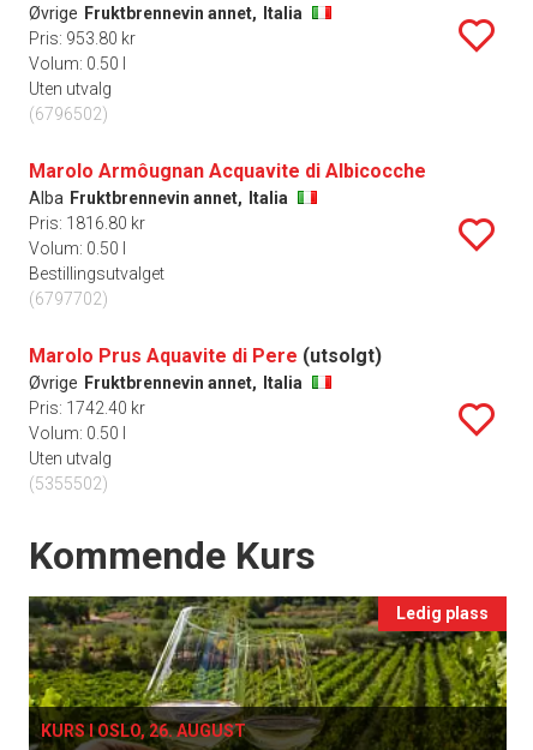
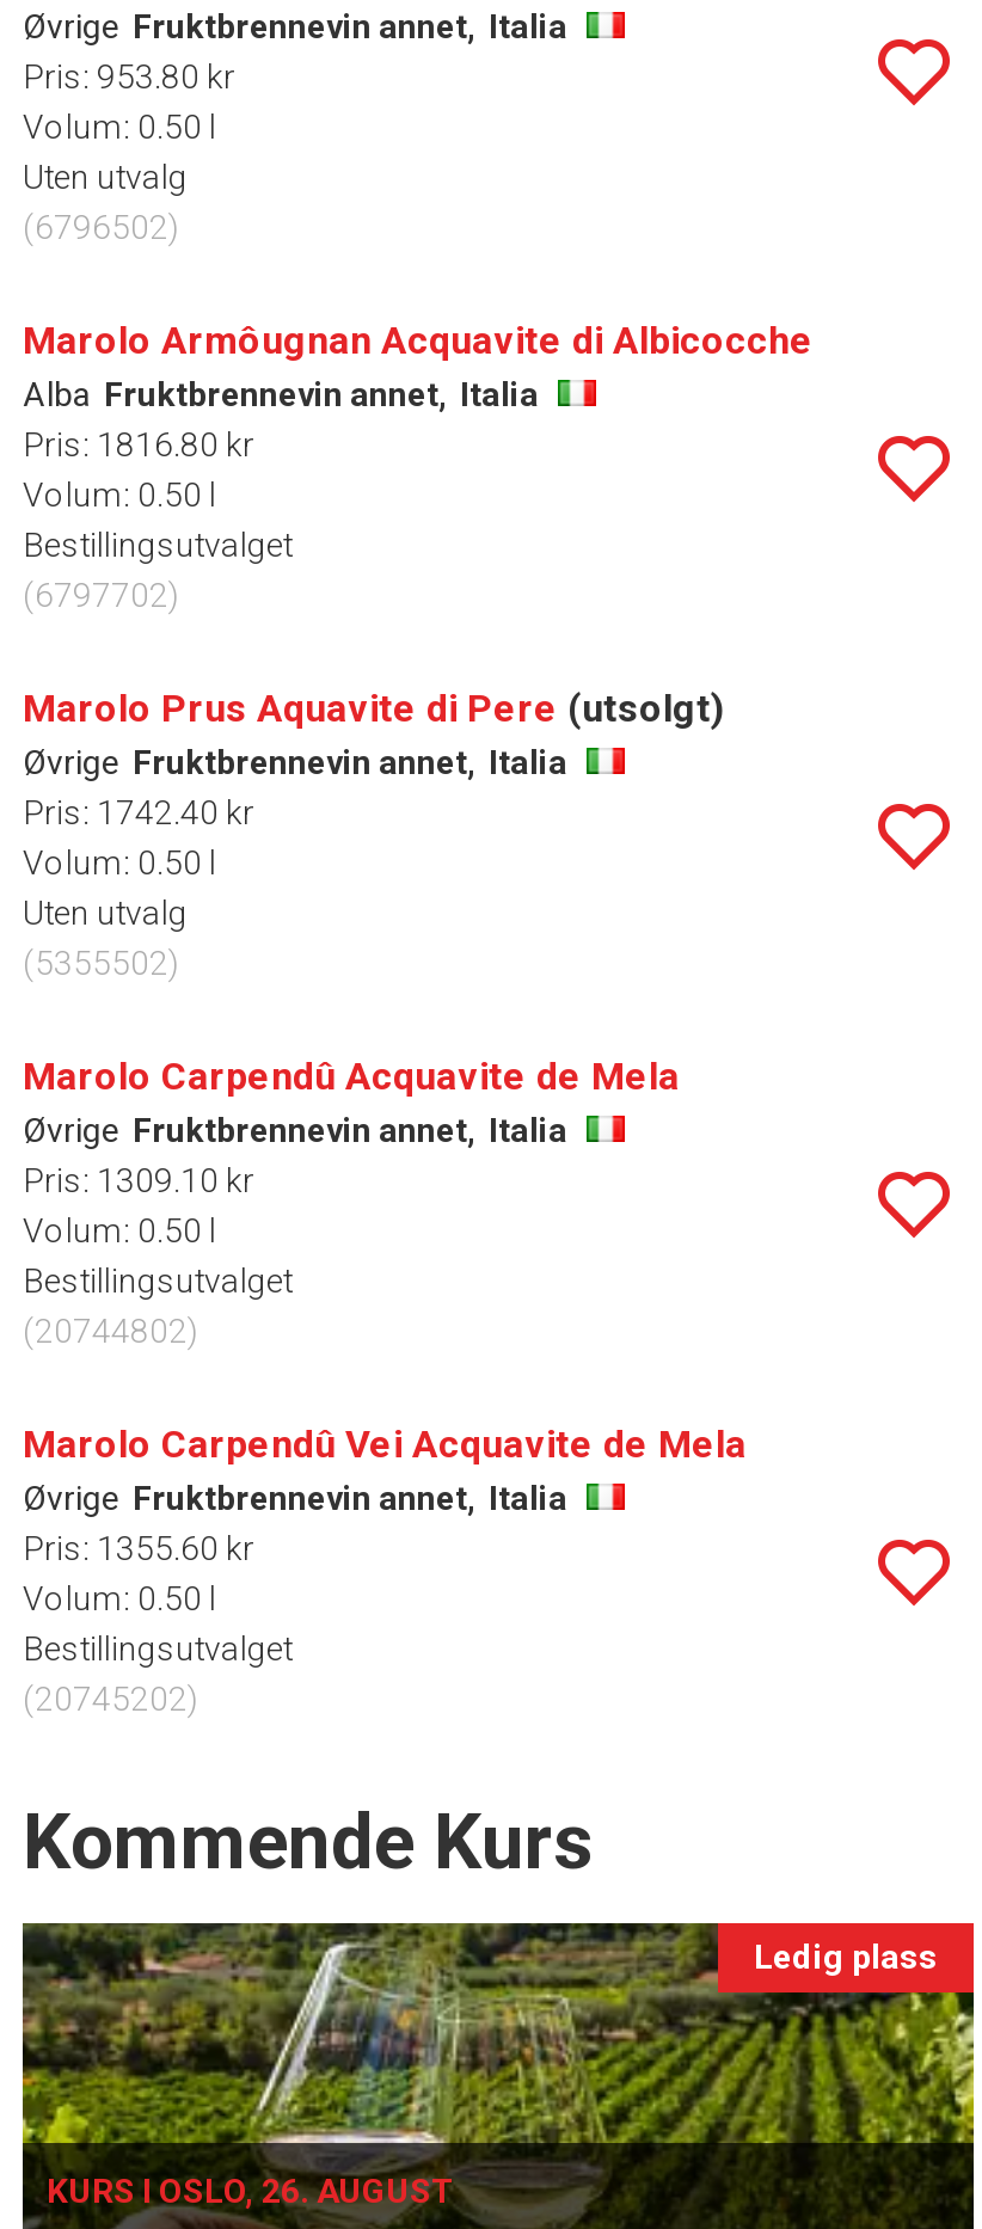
+ Marolo Carpendû Acquavite de Mela
+ Øvrige Fruktbrennevin annet, Italia
+ Pris: 1309.10 kr
+ Volum: 0.50 l
+ Bestillingsutvalget
+ (20744802)
+ Marolo Carpendû Vei Acquavite de Mela
+ Øvrige Fruktbrennevin annet, Italia
+ Pris: 1355.60 kr
+ Volum: 0.50 l
+ Bestillingsutvalget
+ (20745202)
